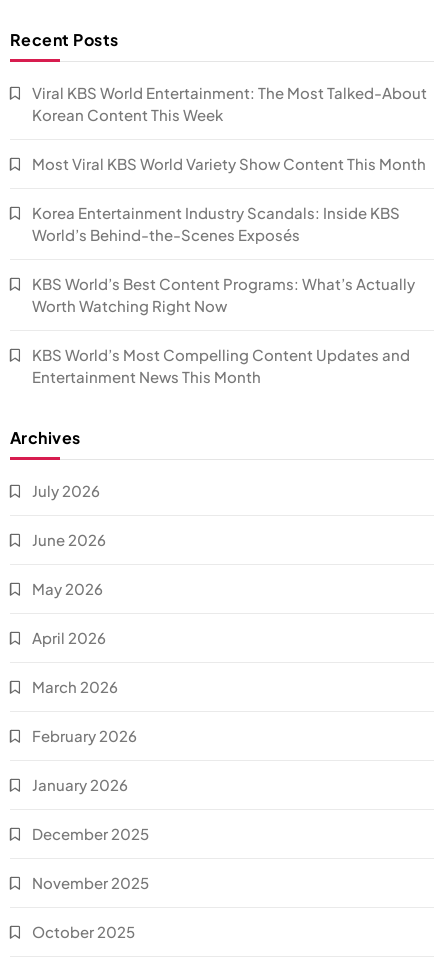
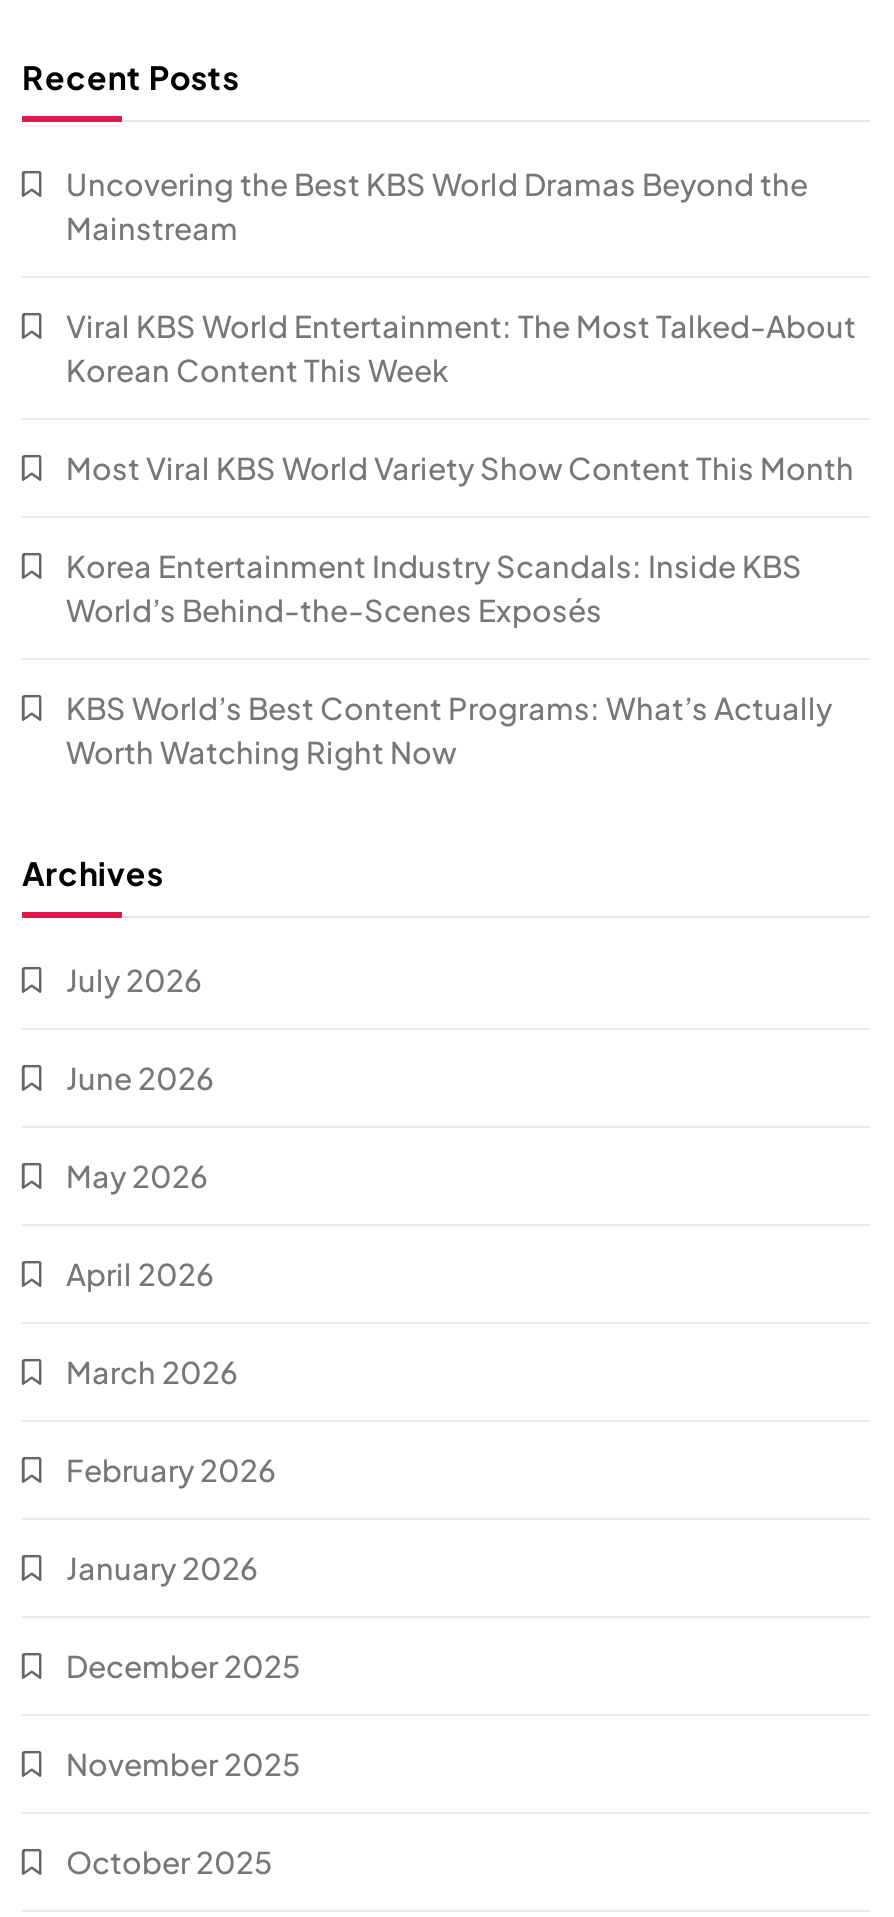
+ Uncovering the Best KBS World Dramas Beyond the
+ Mainstream

moved down: Viral KBS World Entertainment: The Most Talked-About | Korean Content This Week | Most Viral KBS World Variety Show Content This Month | Korea Entertainment Industry Scandals: Inside KBS | World’s Behind-the-Scenes Exposés | KBS World’s Best Content Programs: What’s Actually | Worth Watching Right Now

- KBS World’s Most Compelling Content Updates and
- Entertainment News This Month
